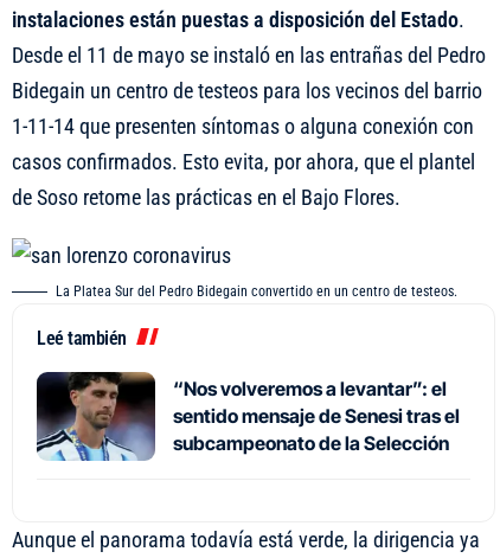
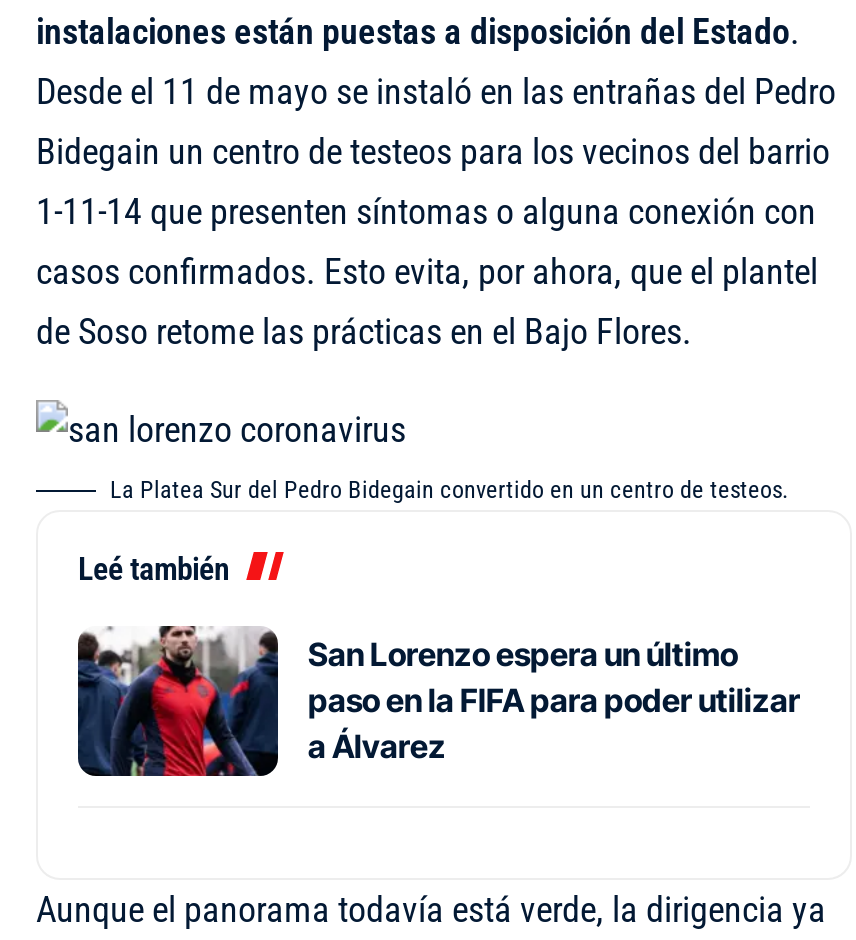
- [image]
- “Nos volveremos a levantar”: el
- sentido mensaje de Senesi tras el
- subcampeonato de la Selección
+ [image]
+ San Lorenzo espera un último
+ paso en la FIFA para poder utilizar
+ a Álvarez
